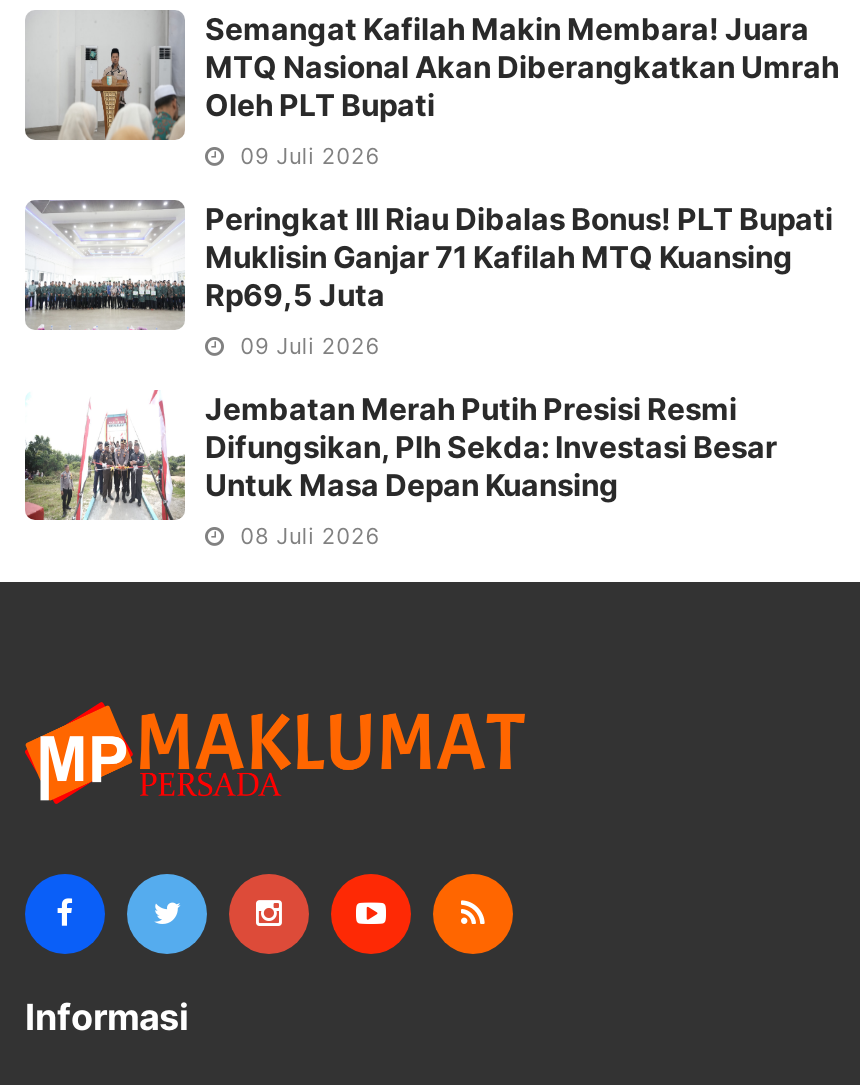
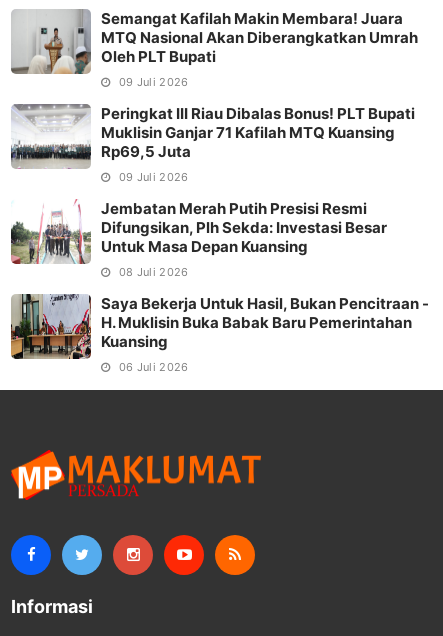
+ [image]
+ Saya Bekerja Untuk Hasil, Bukan Pencitraan -
+ H. Muklisin Buka Babak Baru Pemerintahan
+ Kuansing
+ 06 Juli 2026
